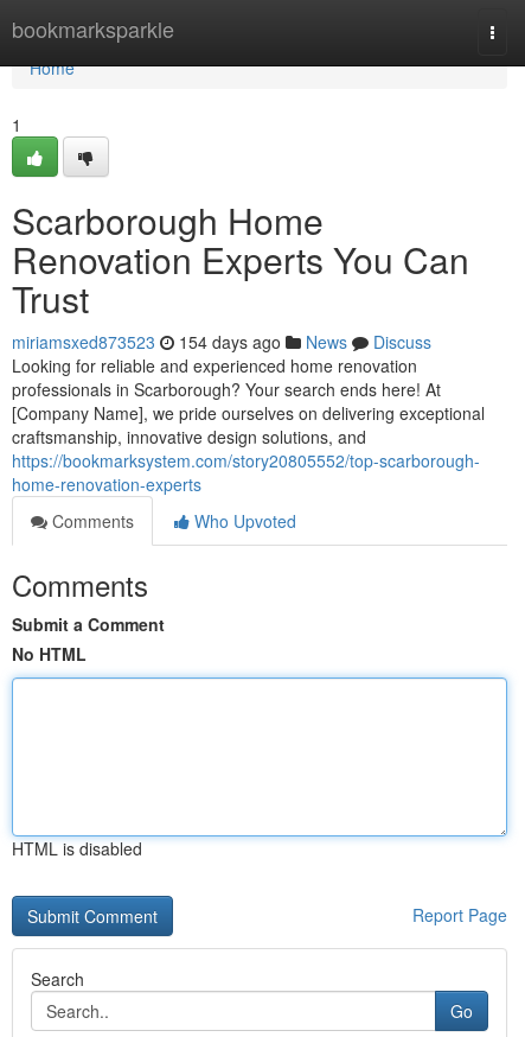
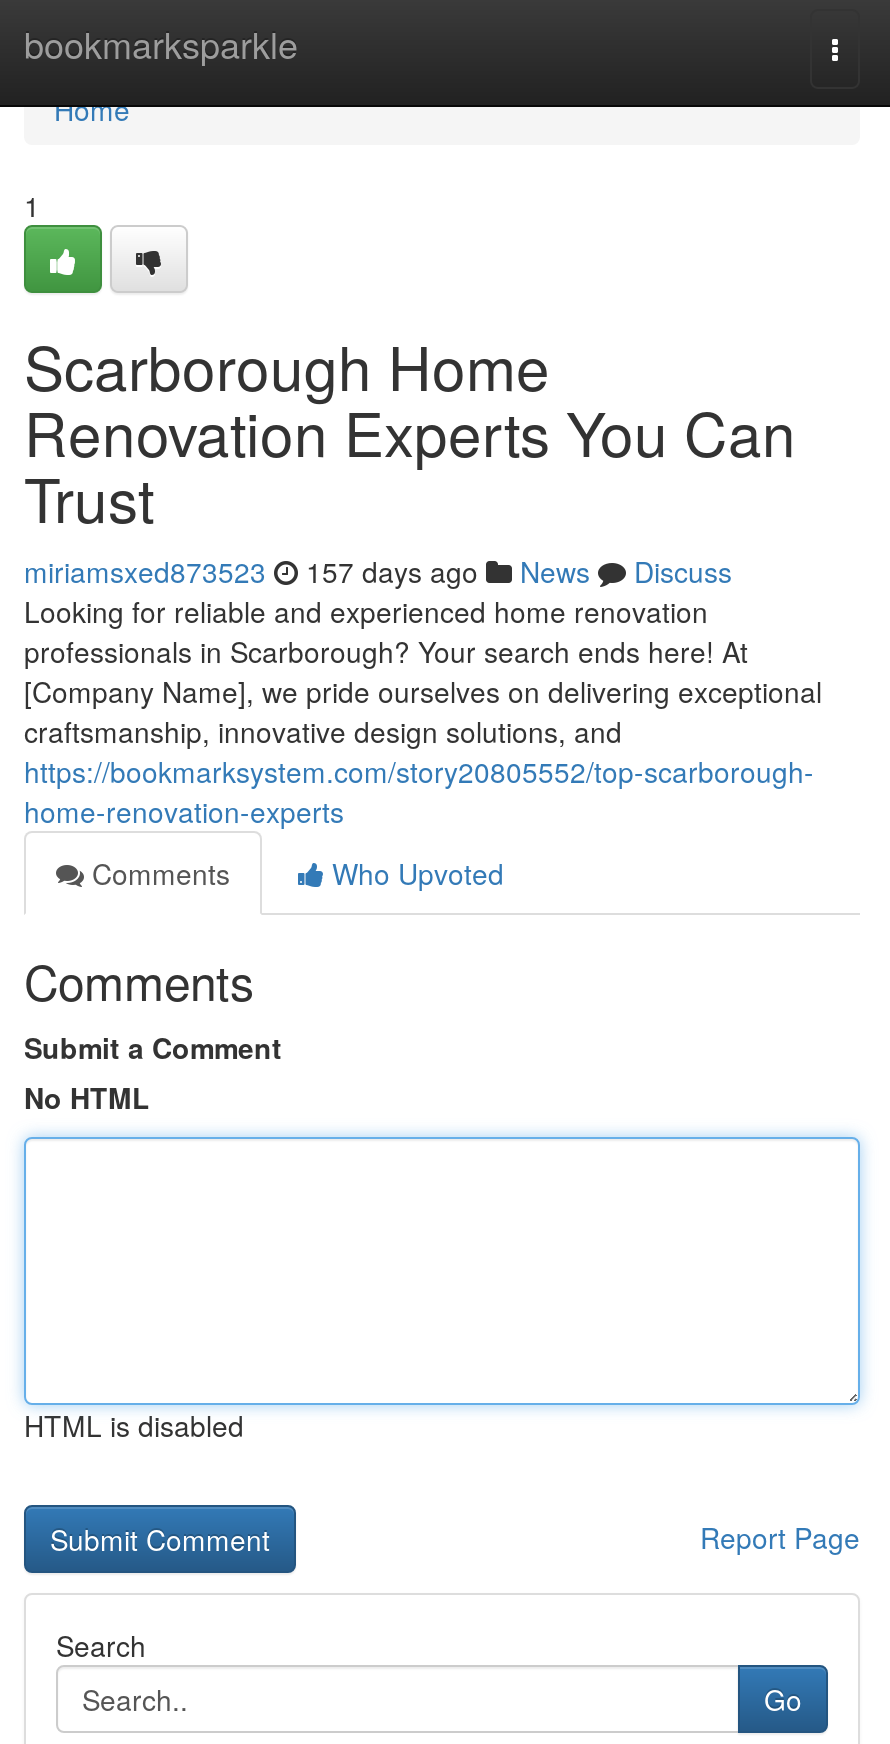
- miriamsxed873523 154 days ago News Discuss
+ miriamsxed873523 157 days ago News Discuss
